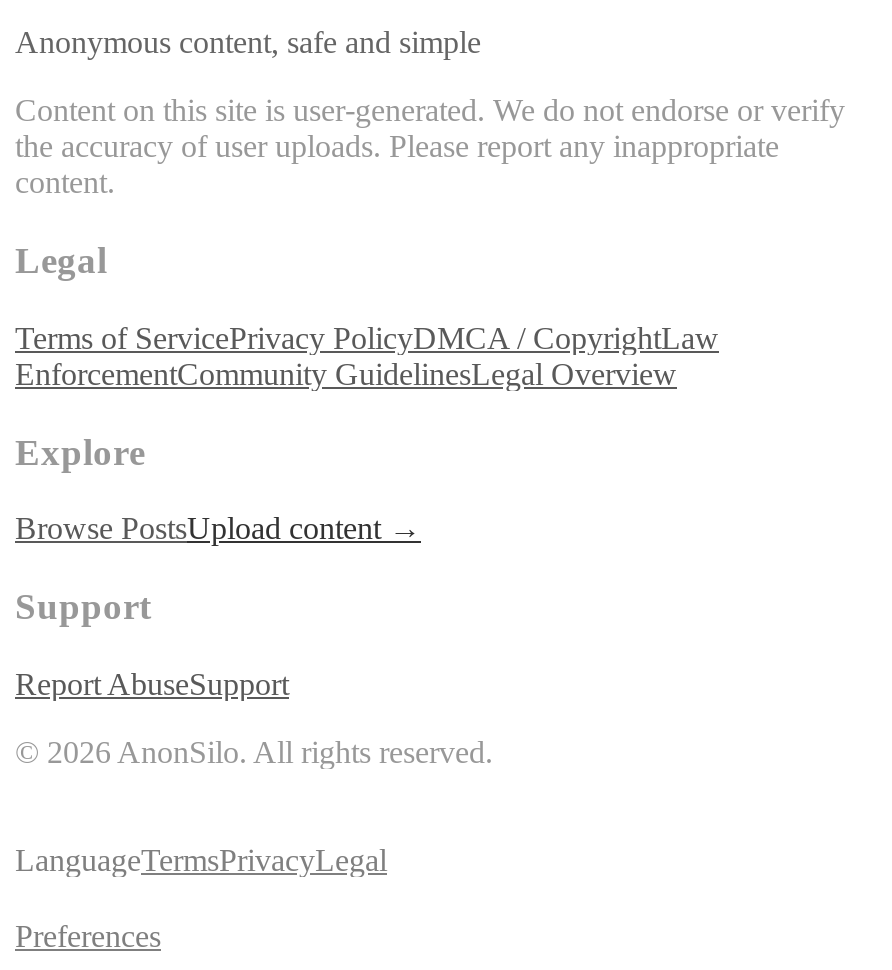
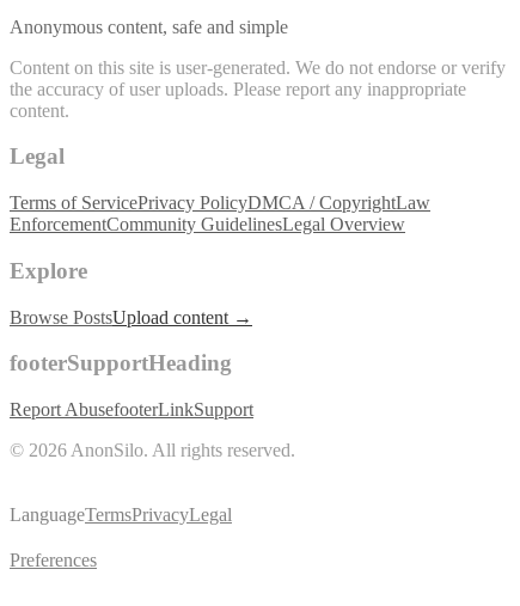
- Support
+ footerSupportHeading

- Report AbuseSupport
+ Report AbusefooterLinkSupport
